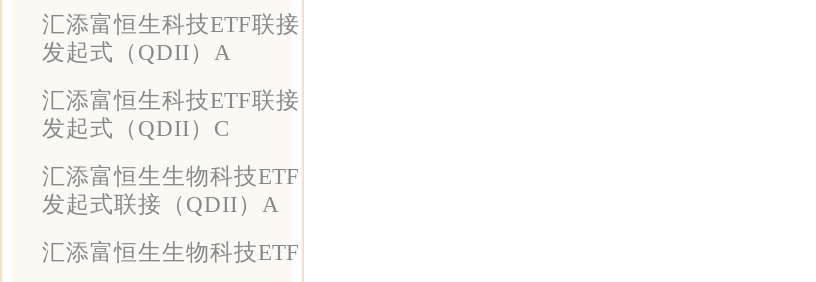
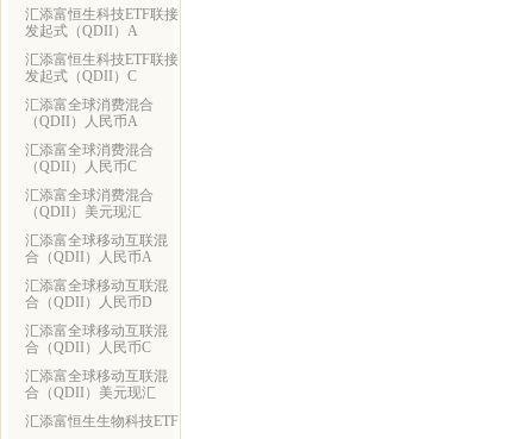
- 汇添富恒生生物科技ETF
- 发起式联接（QDII）A
+ 汇添富全球消费混合
+ （QDII）人民币A
+ 汇添富全球消费混合
+ （QDII）人民币C
+ 汇添富全球消费混合
+ （QDII）美元现汇
+ 汇添富全球移动互联混
+ 合（QDII）人民币A
+ 汇添富全球移动互联混
+ 合（QDII）人民币D
+ 汇添富全球移动互联混
+ 合（QDII）人民币C
+ 汇添富全球移动互联混
+ 合（QDII）美元现汇
